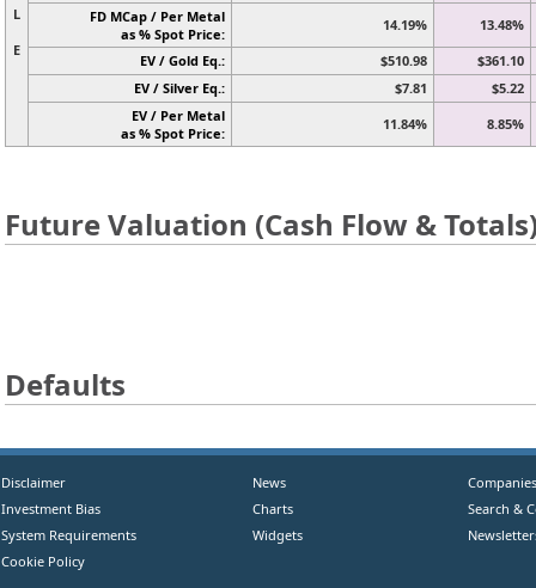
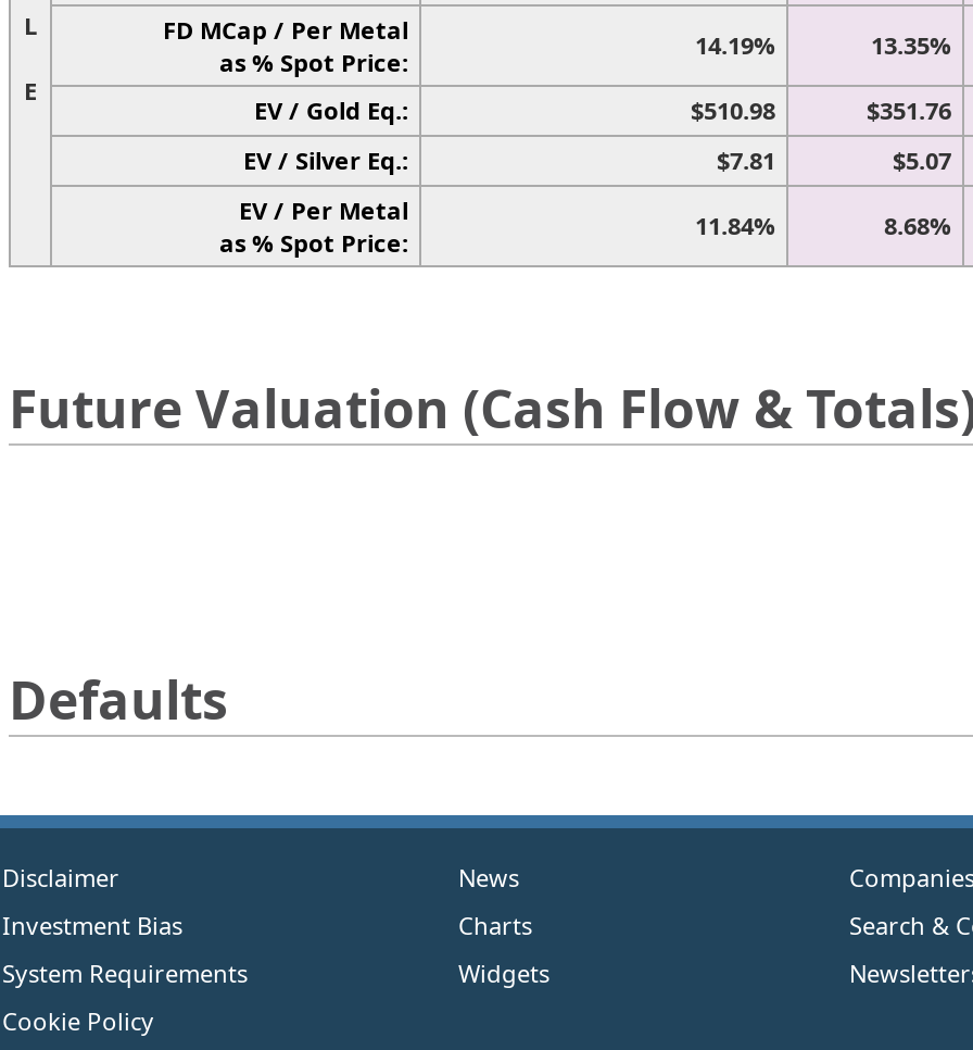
- 13.48%
+ 13.35%

- $361.10
+ $351.76

- $5.22
+ $5.07

- 8.85%
+ 8.68%
